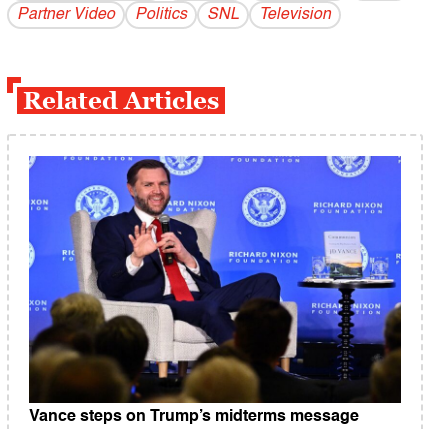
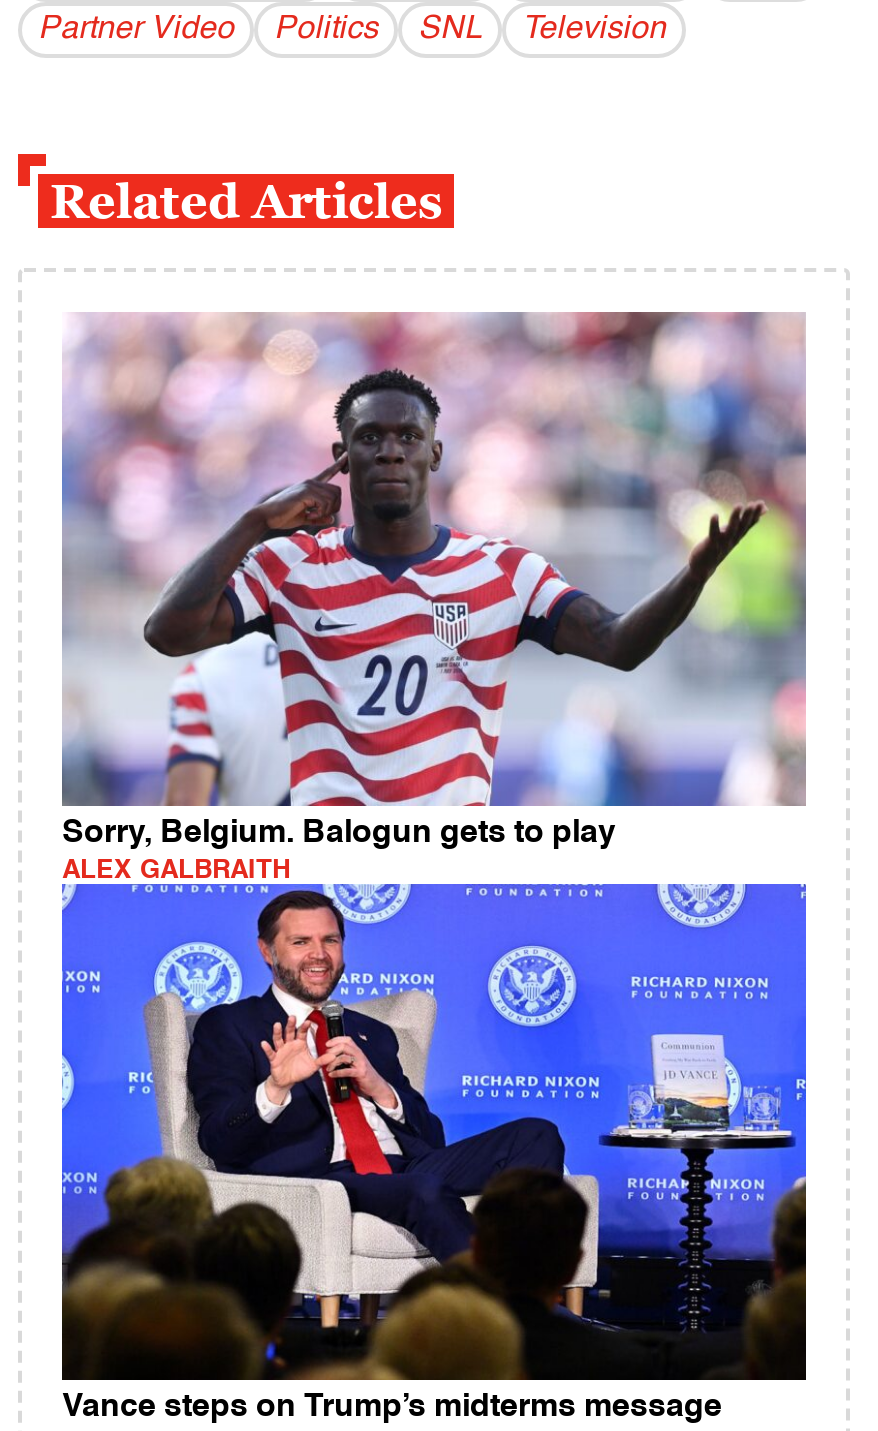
+ [image]
+ Sorry, Belgium. Balogun gets to play
+ ALEX GALBRAITH
